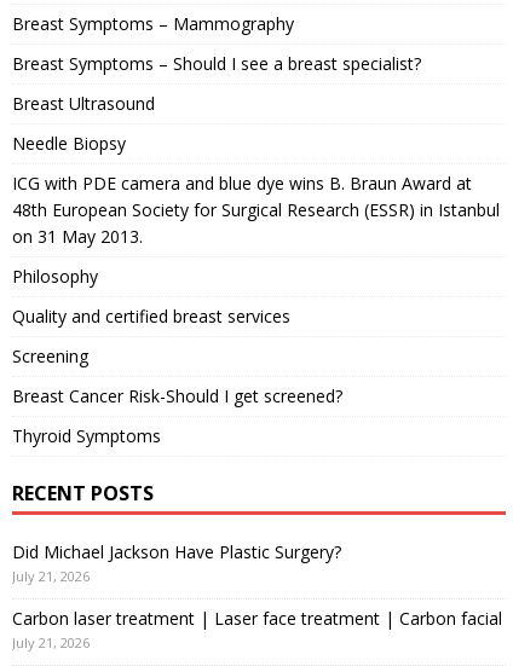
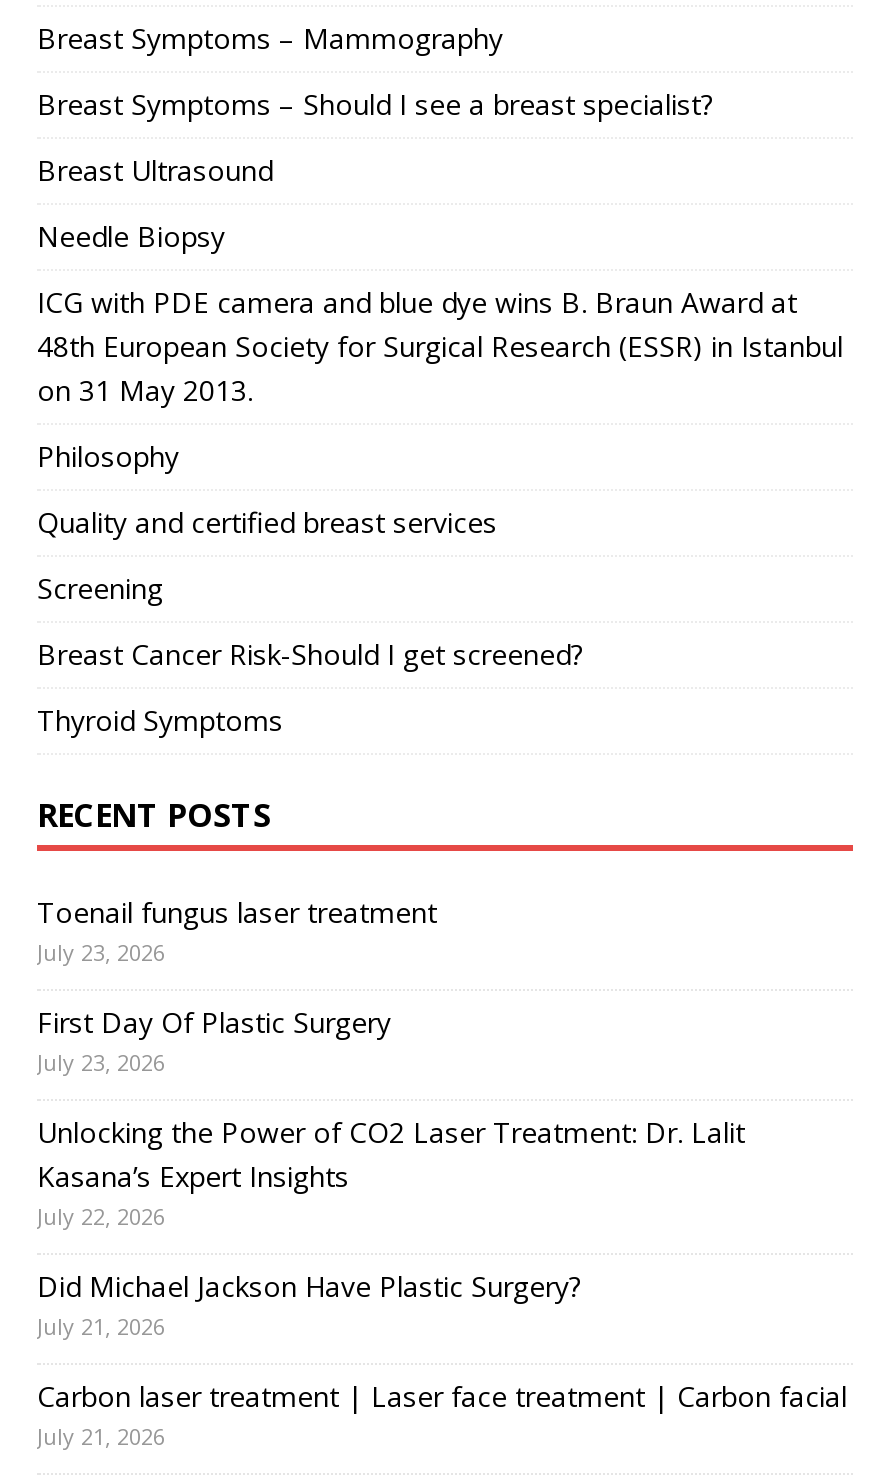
+ Toenail fungus laser treatment
+ July 23, 2026
+ First Day Of Plastic Surgery
+ July 23, 2026
+ Unlocking the Power of CO2 Laser Treatment: Dr. Lalit
+ Kasana’s Expert Insights
+ July 22, 2026
